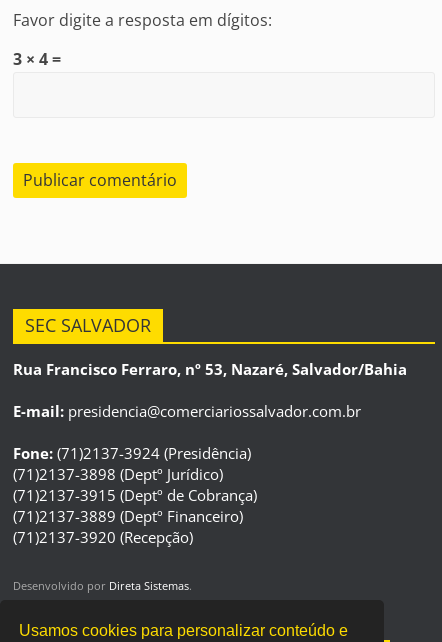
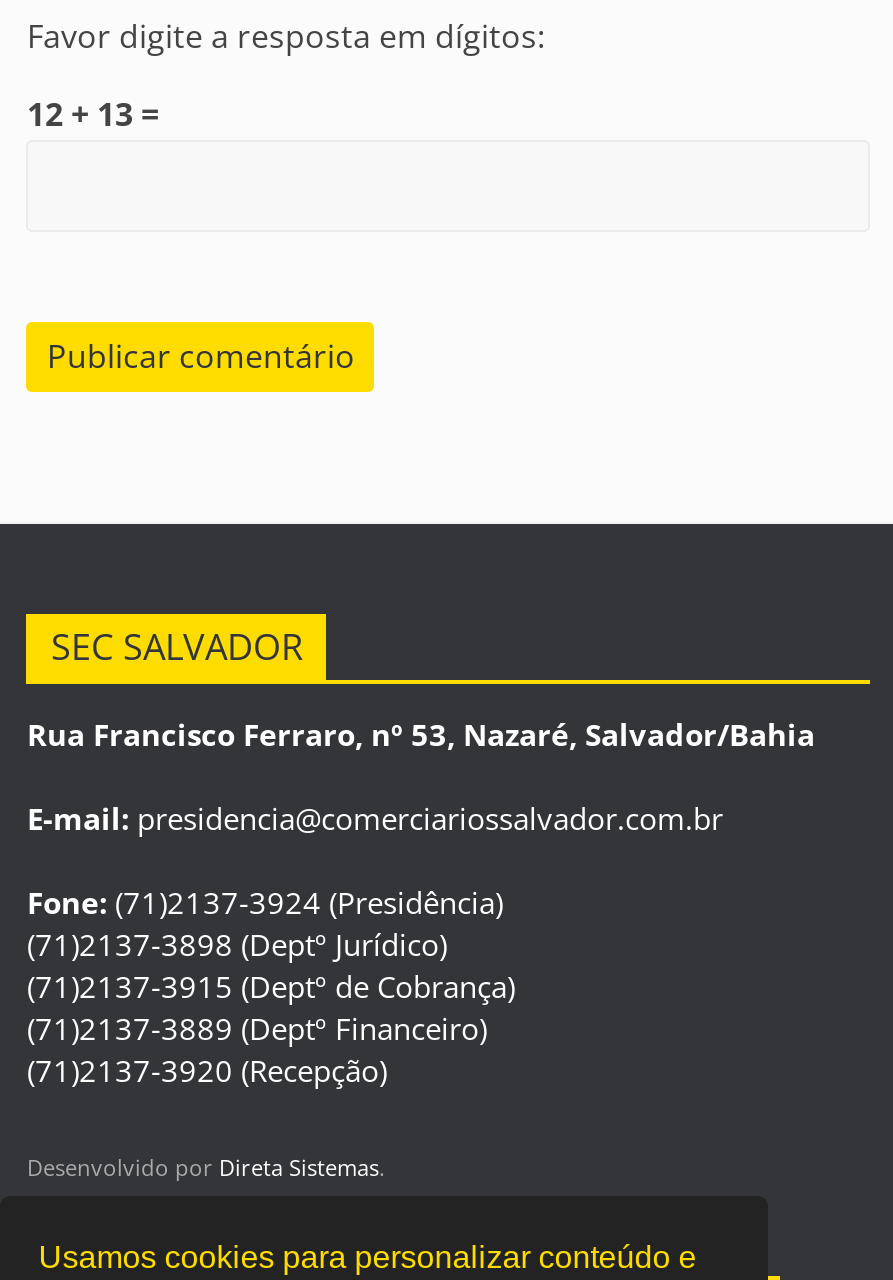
- 3 × 4 =
+ 12 + 13 =
